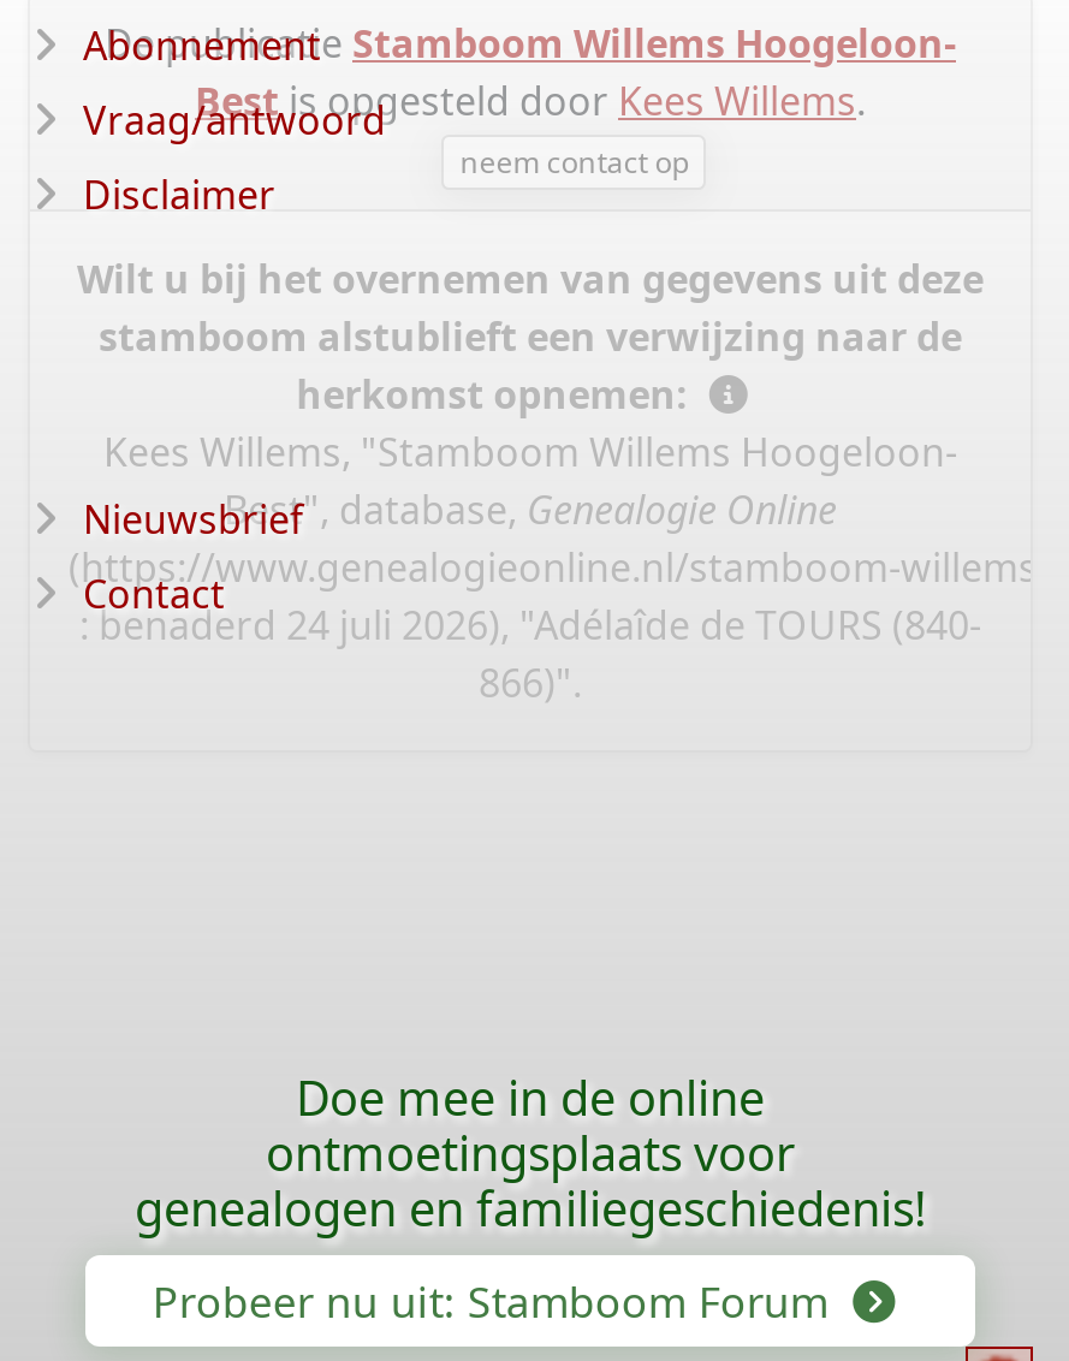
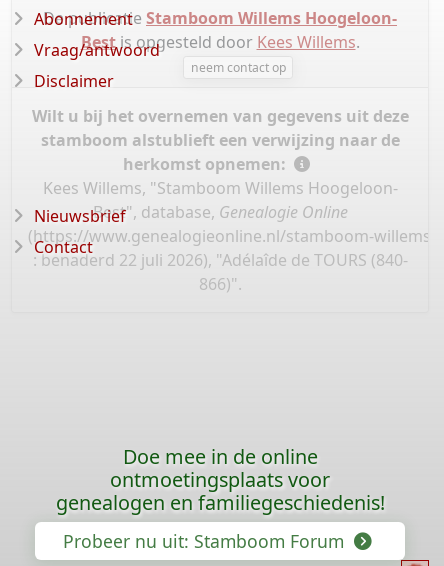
- : benaderd 24 juli 2026), "Adélaîde de TOURS (840-
+ : benaderd 22 juli 2026), "Adélaîde de TOURS (840-
